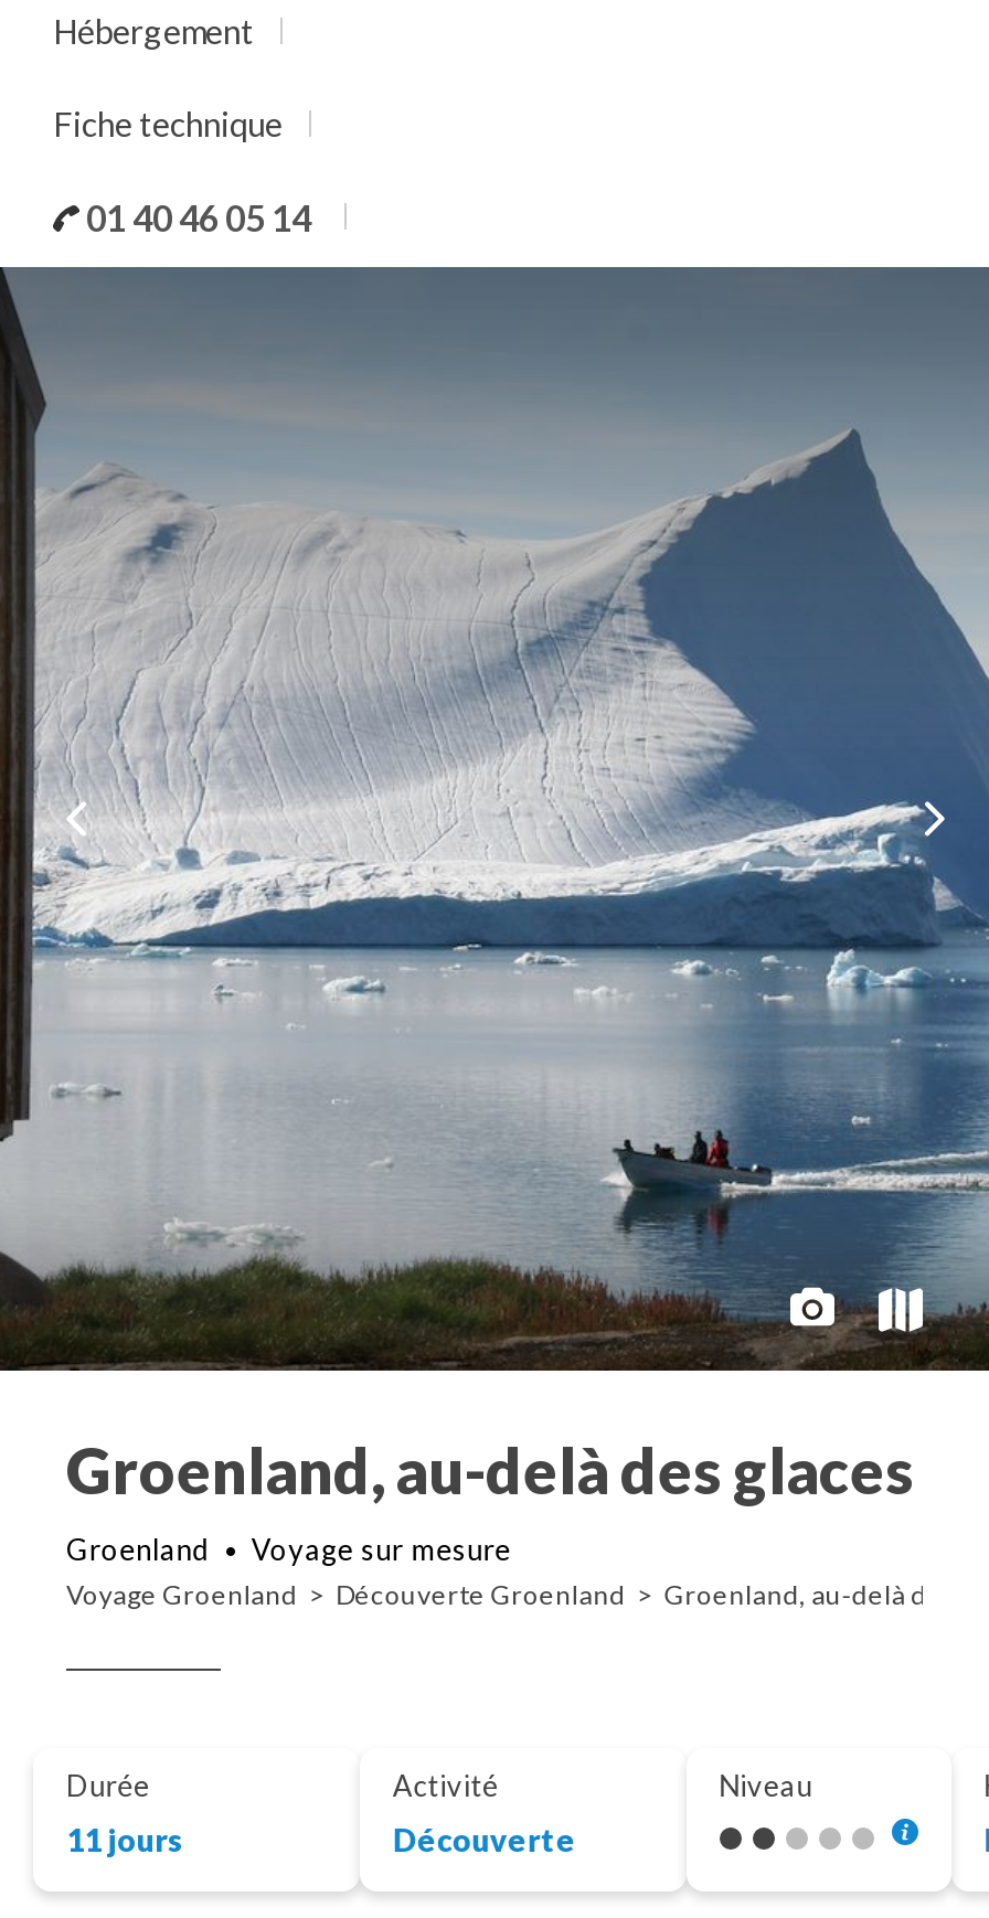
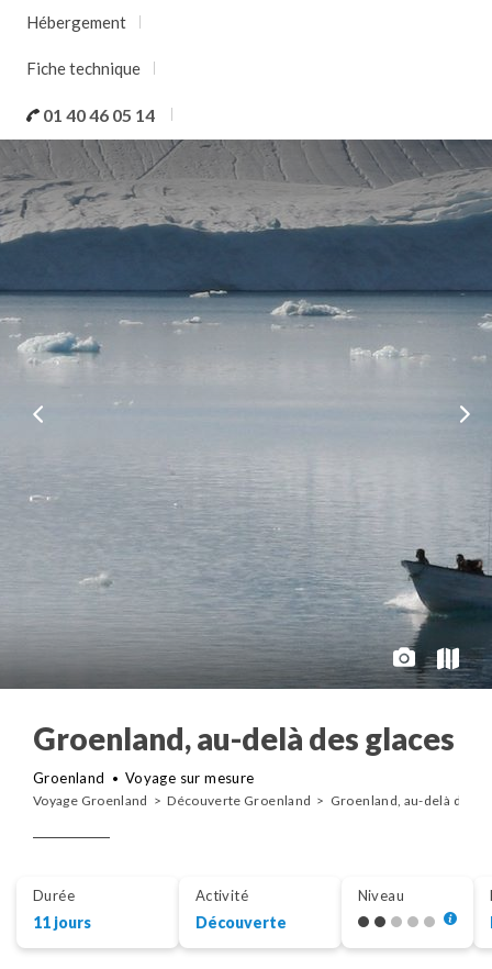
- [image]
+ [image]
